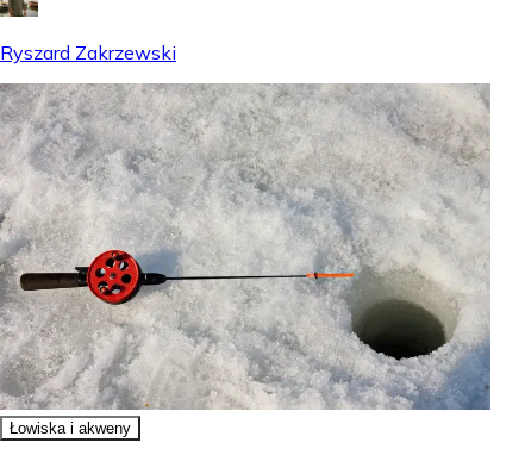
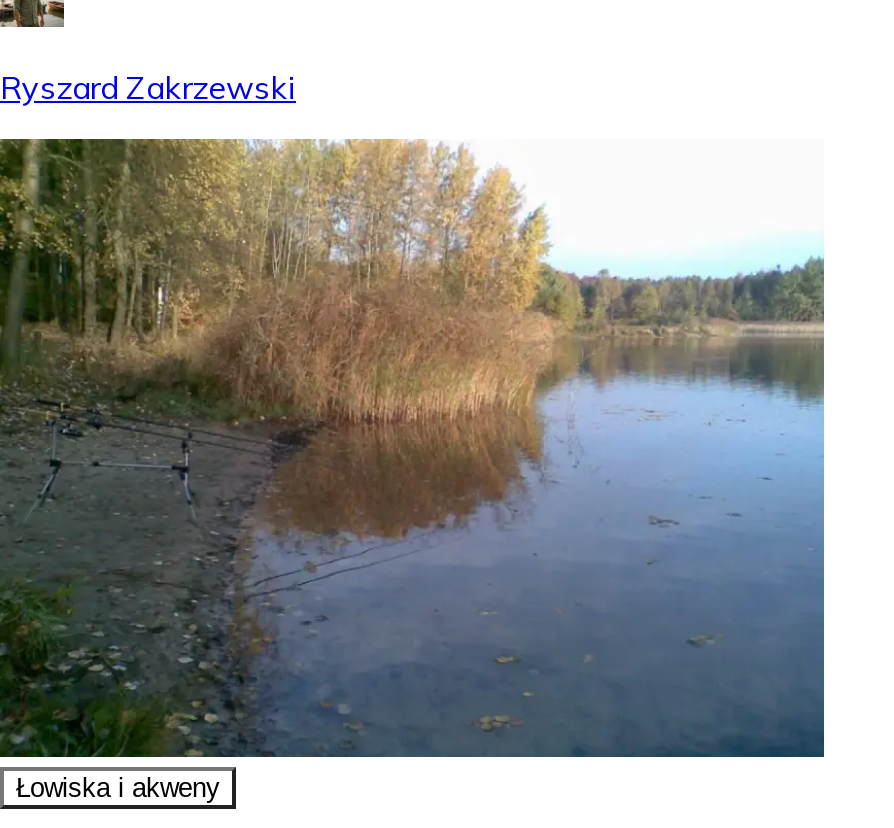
- [image]
+ [image]
